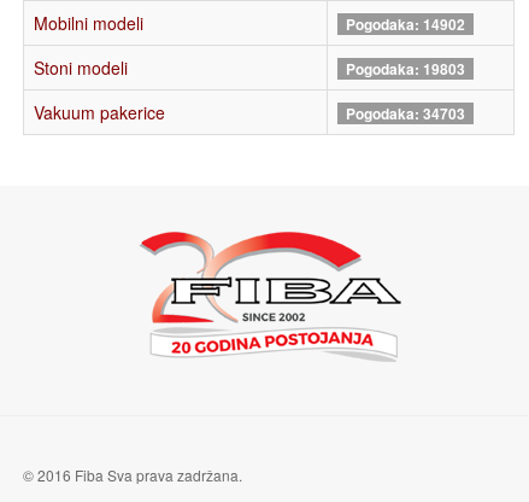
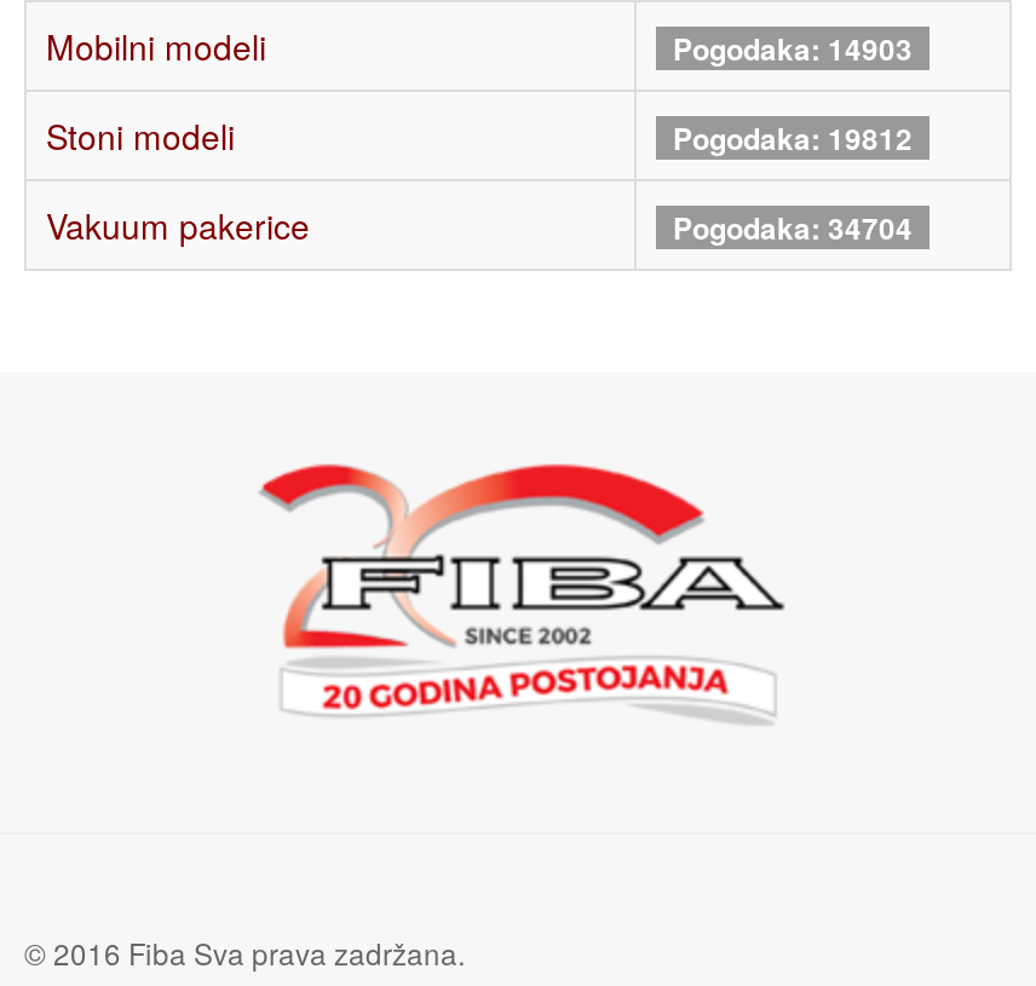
- Pogodaka: 14902
+ Pogodaka: 14903

- Pogodaka: 19803
+ Pogodaka: 19812

- Pogodaka: 34703
+ Pogodaka: 34704
